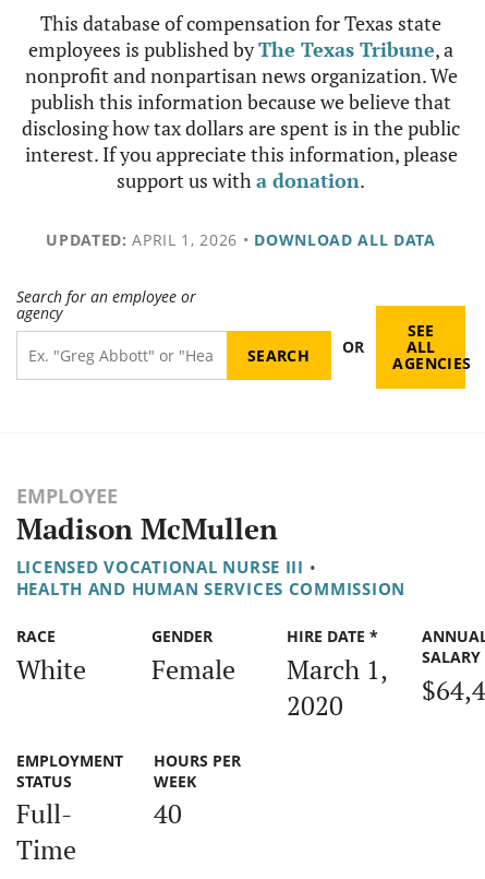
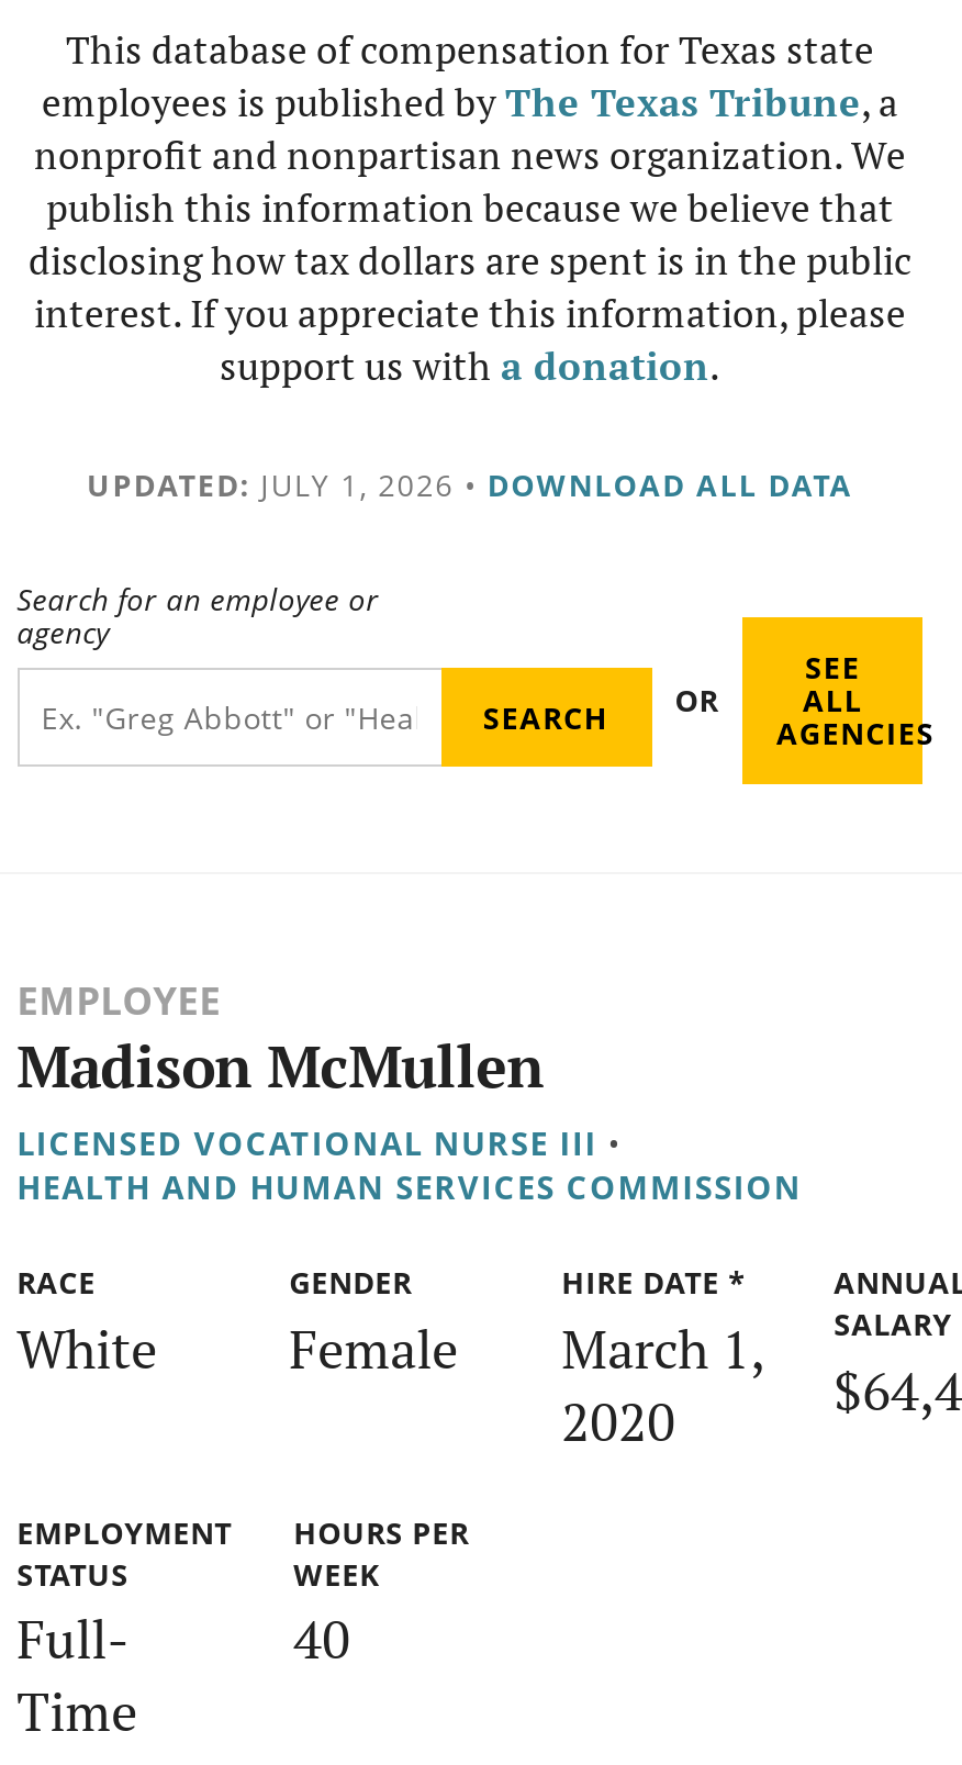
- UPDATED: APRIL 1, 2026 • DOWNLOAD ALL DATA
+ UPDATED: JULY 1, 2026 • DOWNLOAD ALL DATA
